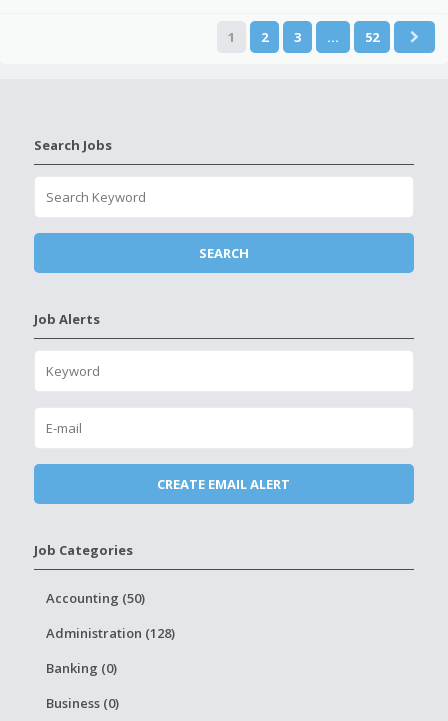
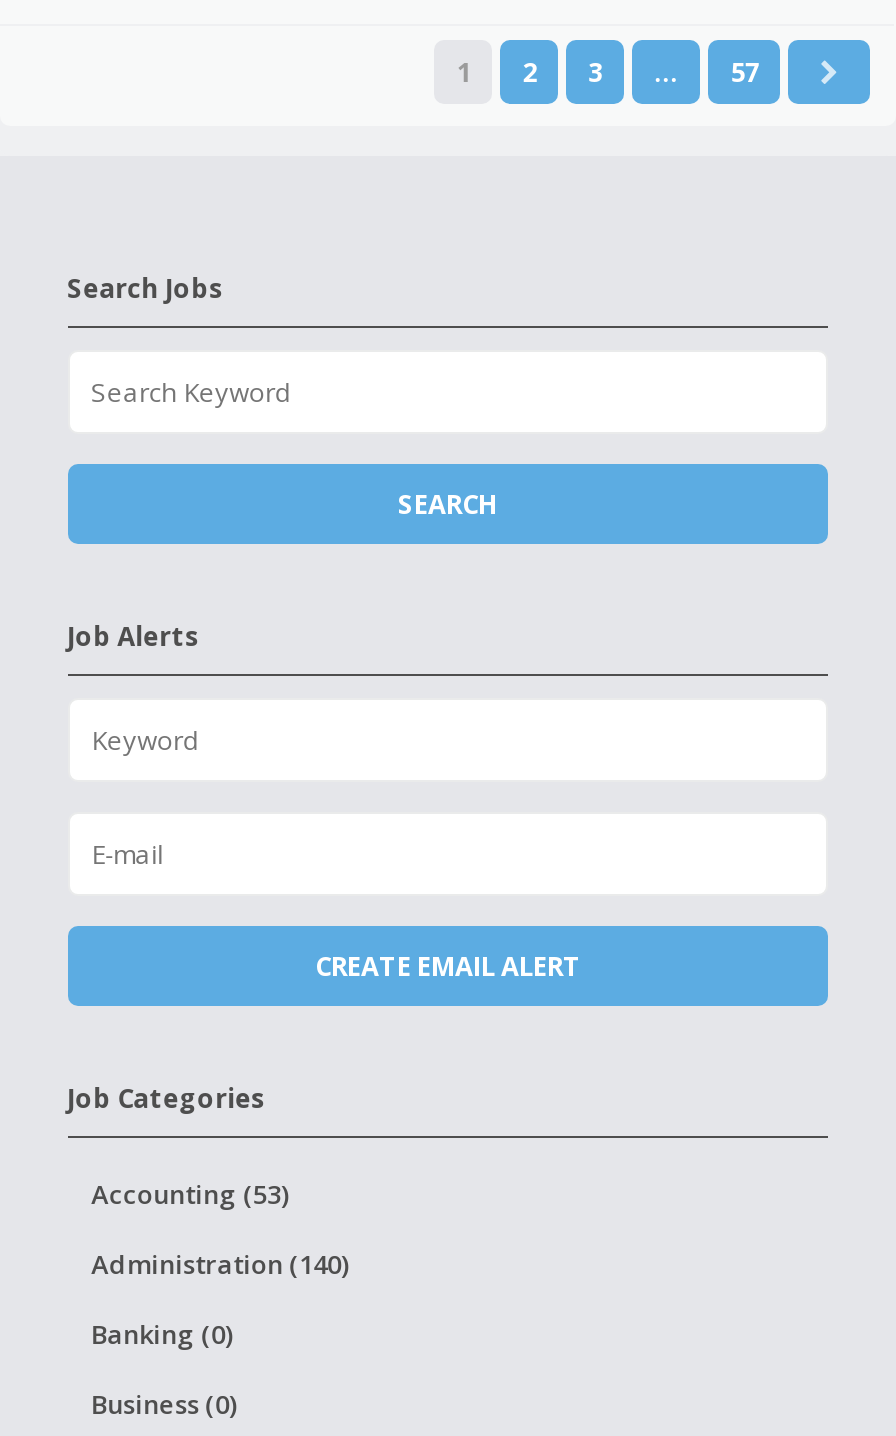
- 52
+ 57

- Accounting (50)
+ Accounting (53)

- Administration (128)
+ Administration (140)
